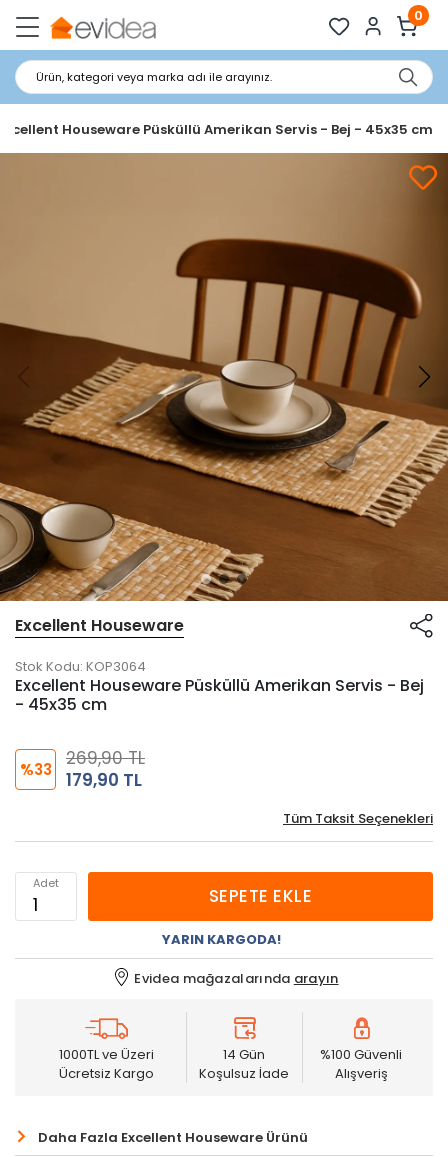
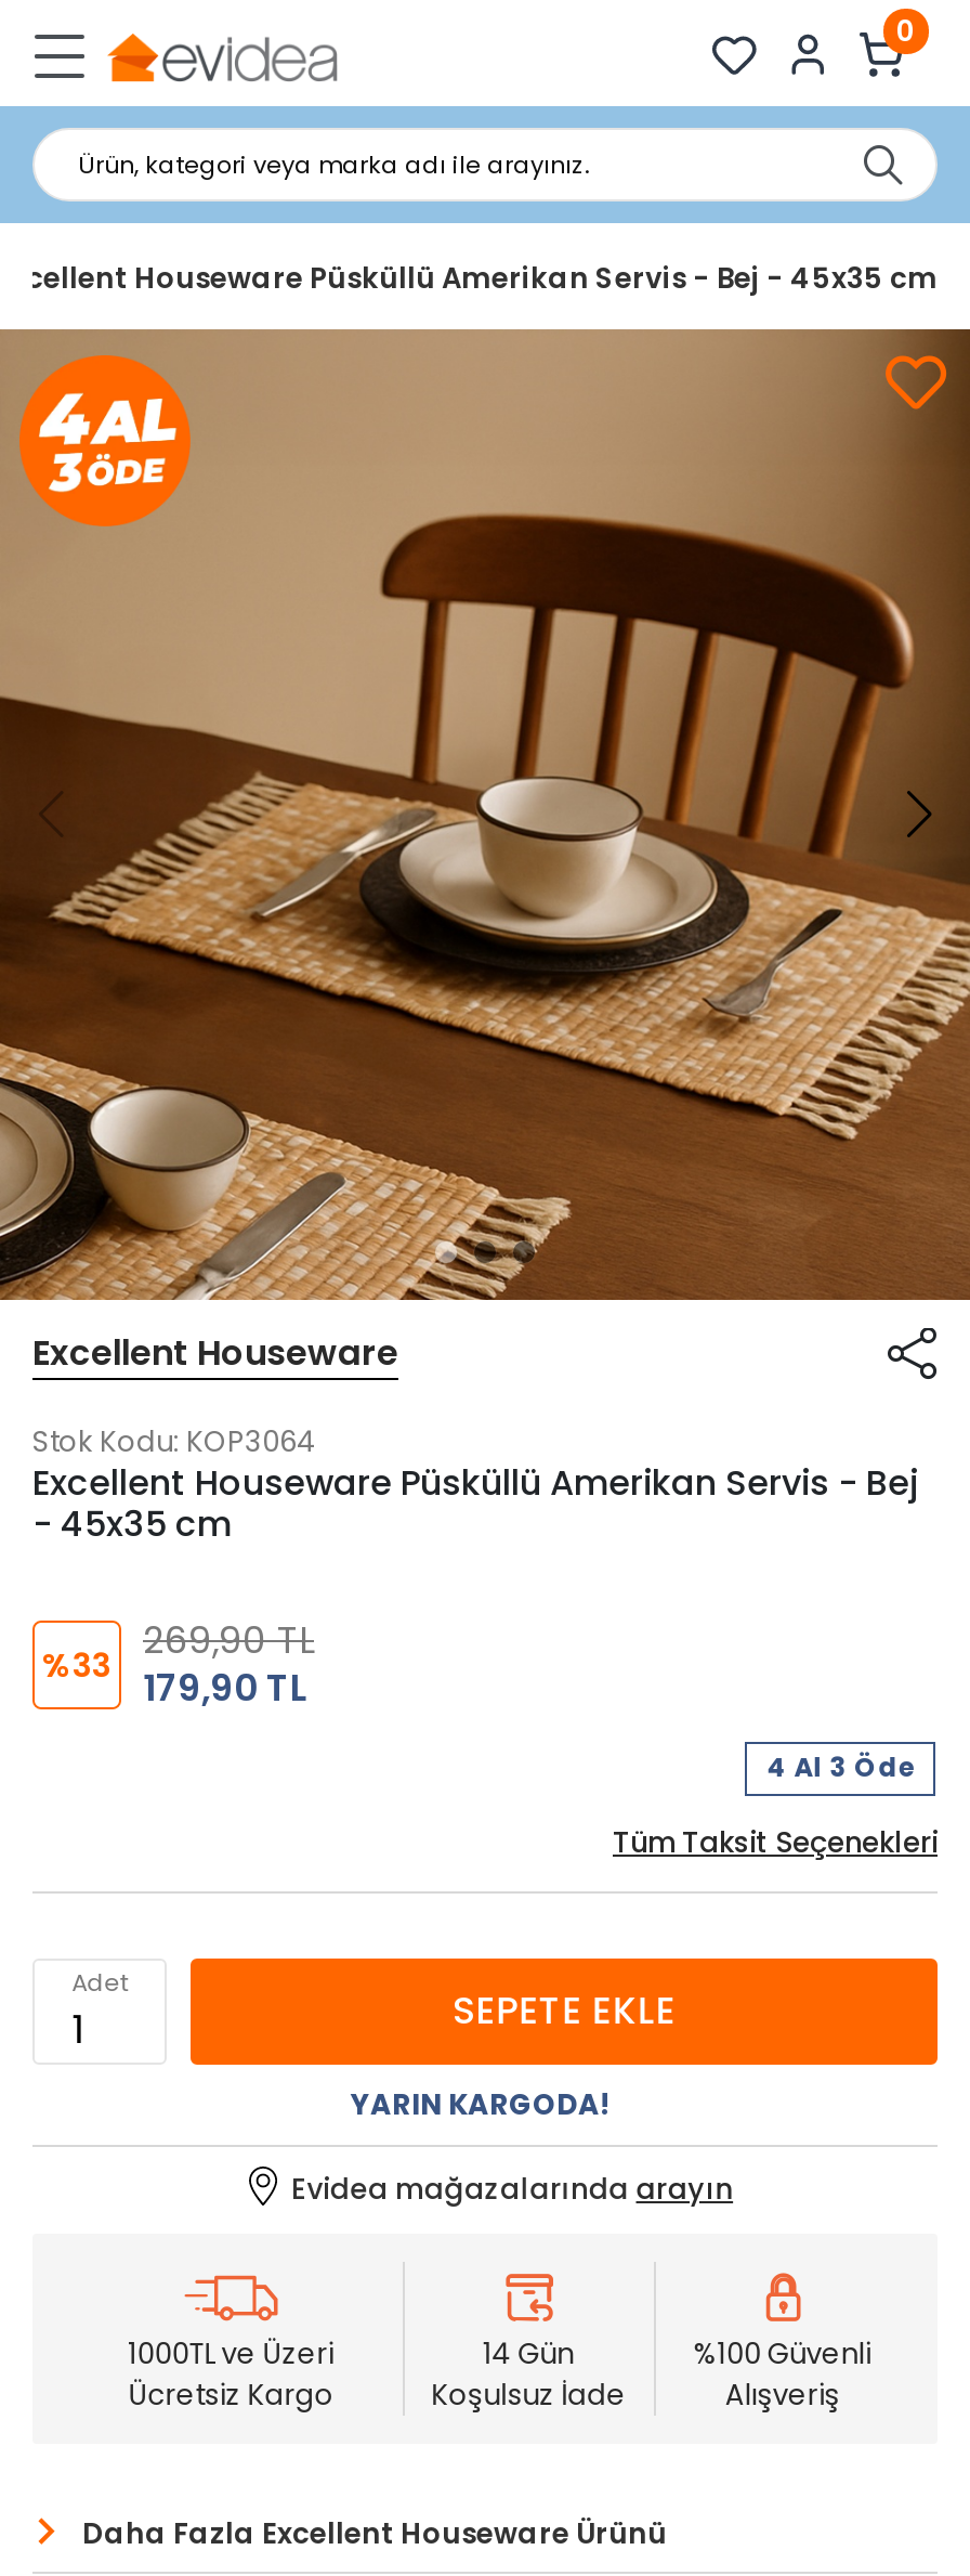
+ [image]

+ 4 Al 3 Öde
